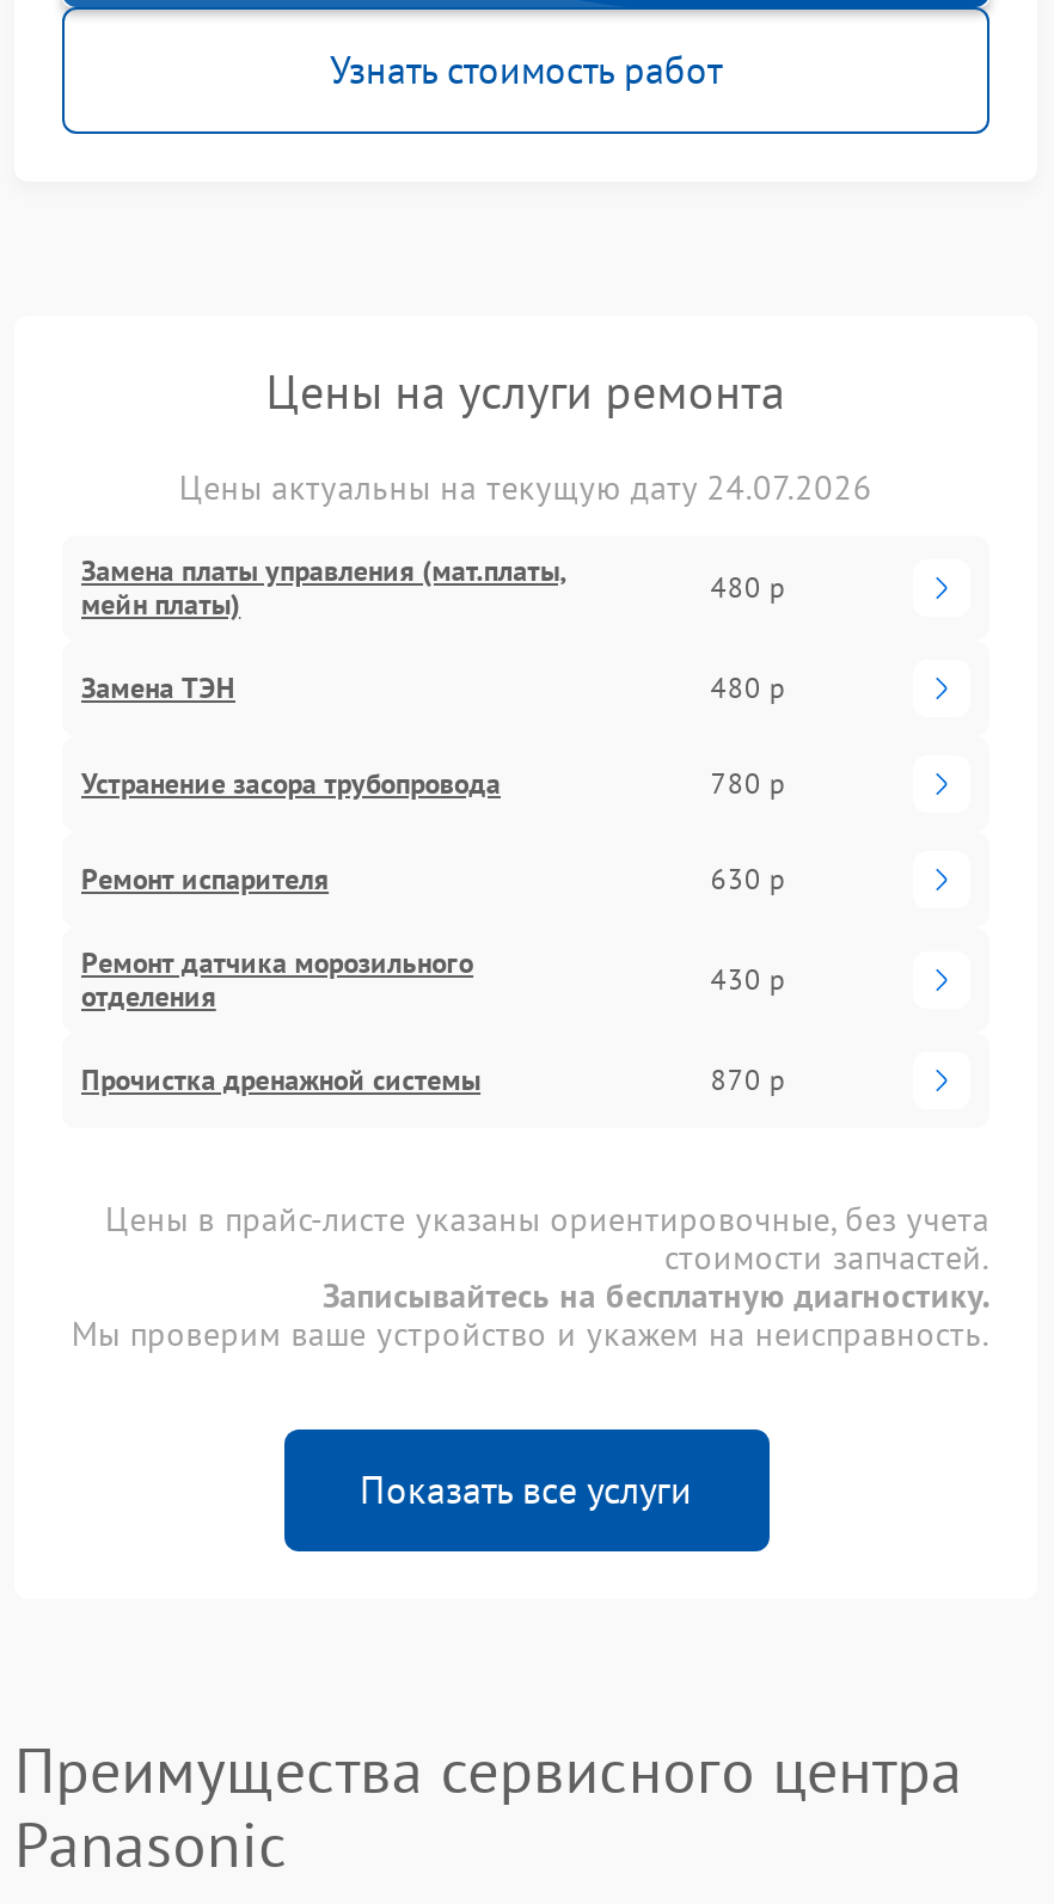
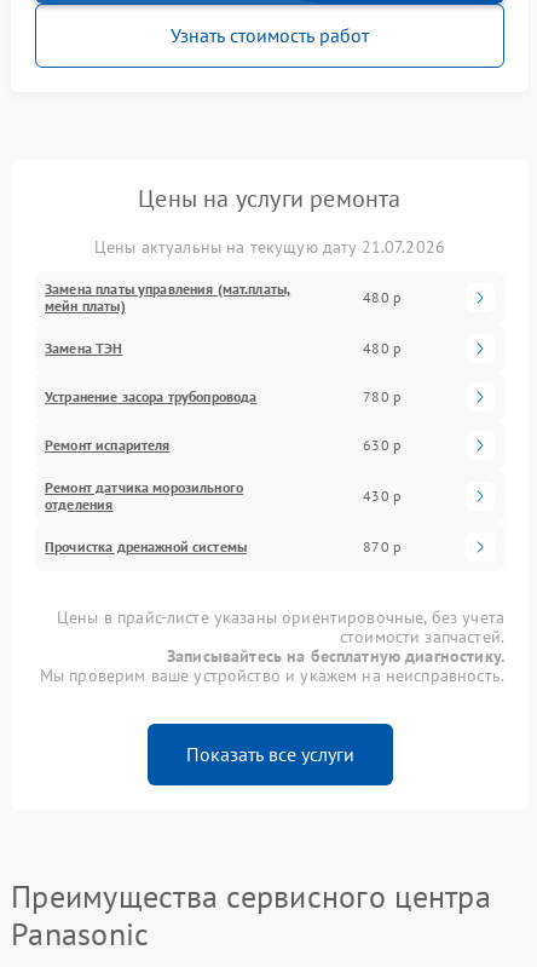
- Цены актуальны на текущую дату 24.07.2026
+ Цены актуальны на текущую дату 21.07.2026
